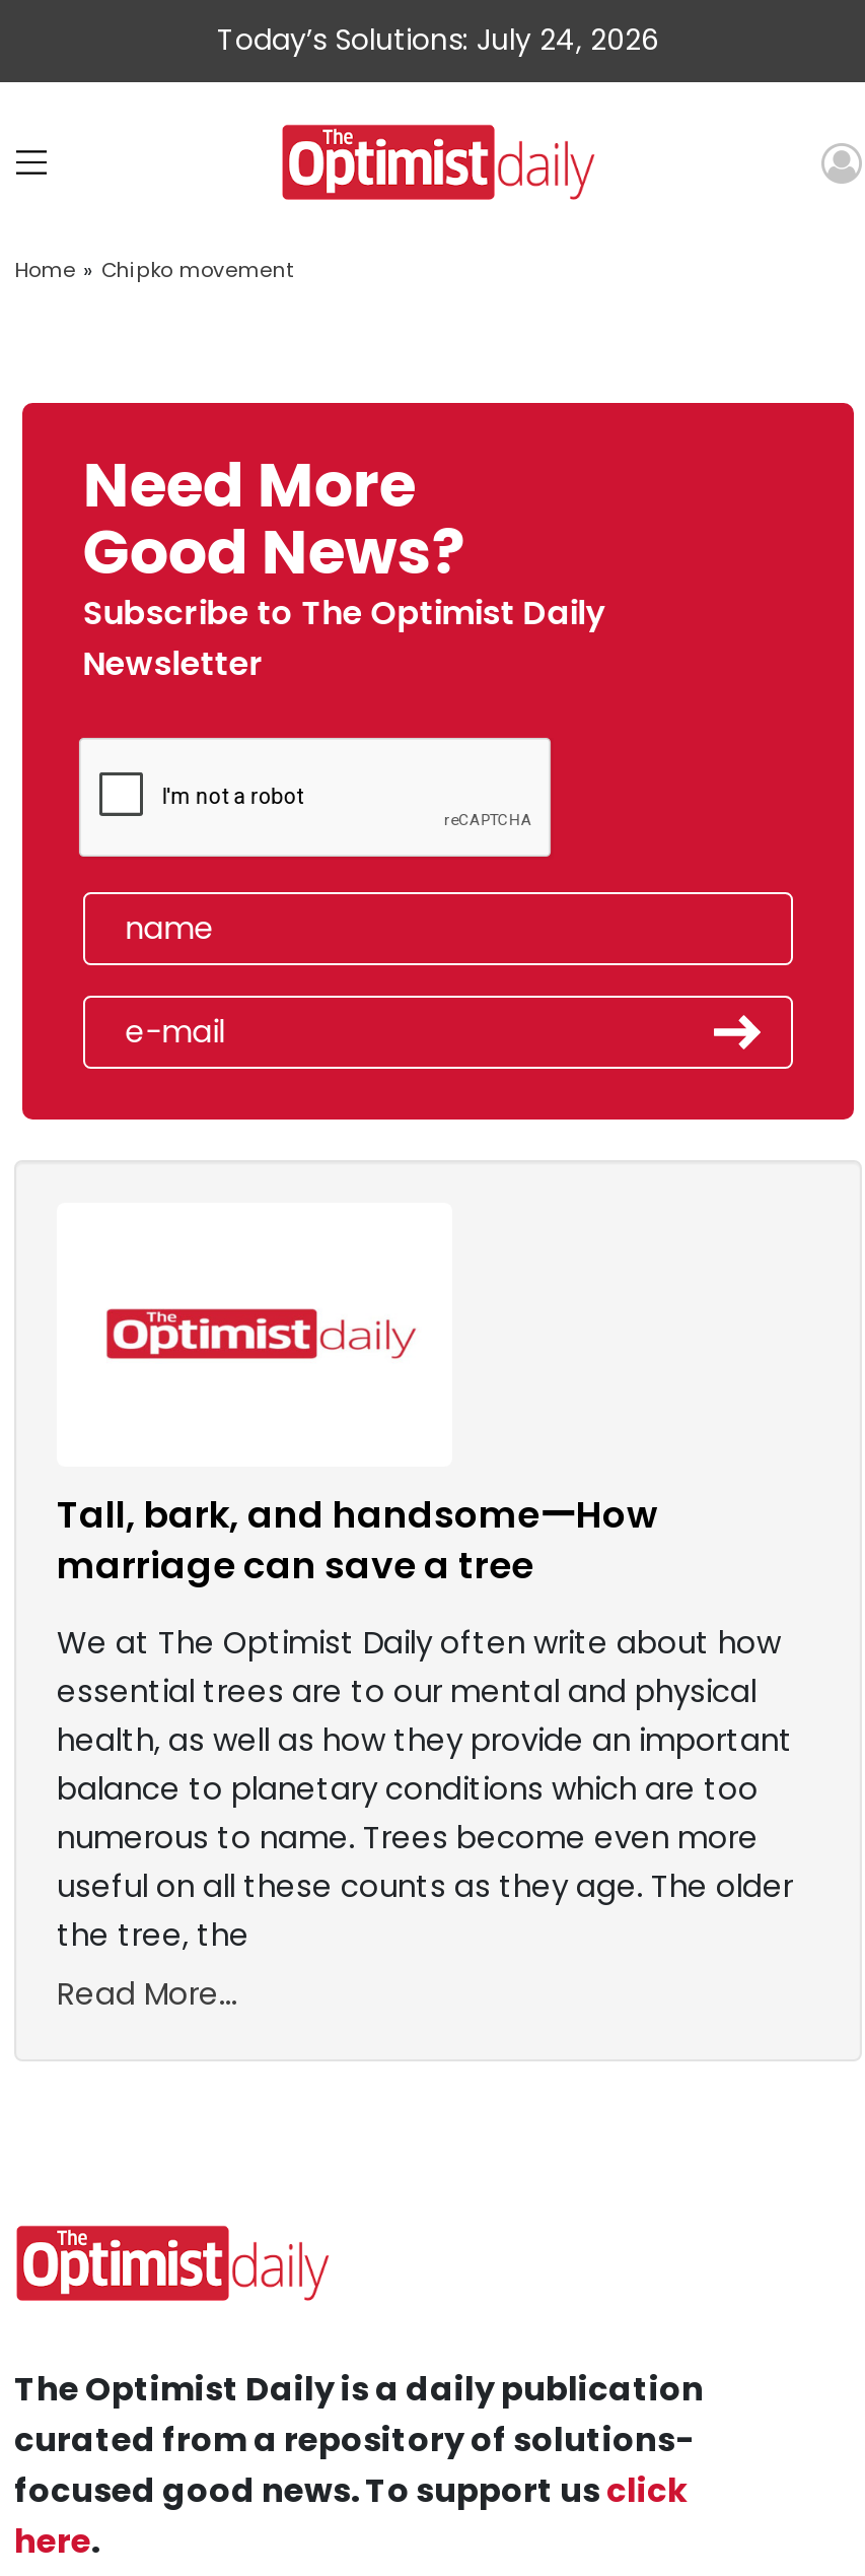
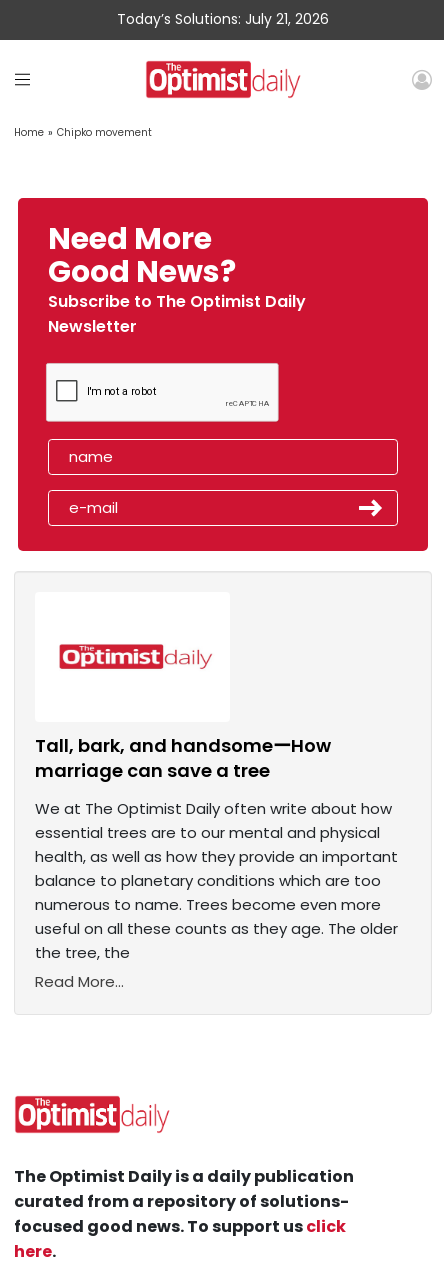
- Today’s Solutions: July 24, 2026
+ Today’s Solutions: July 21, 2026
